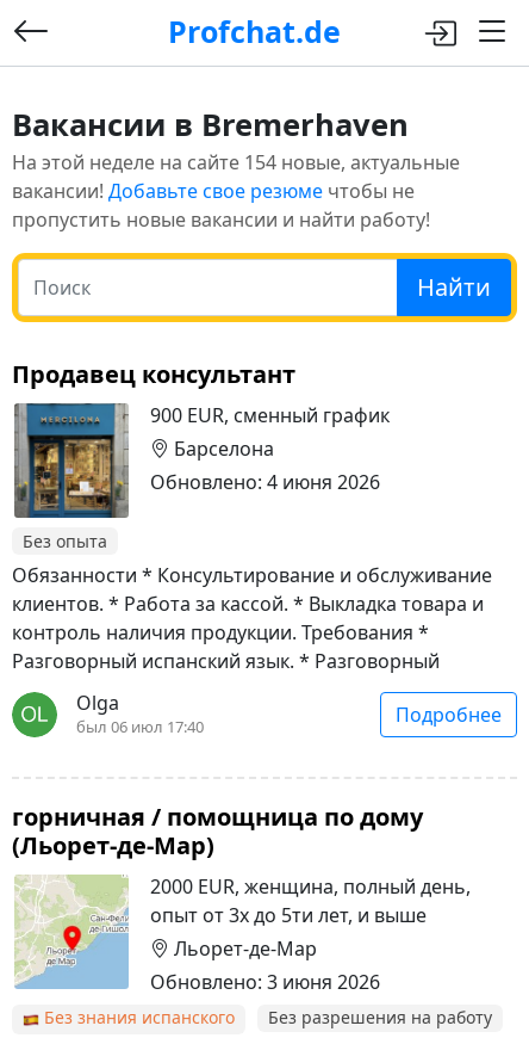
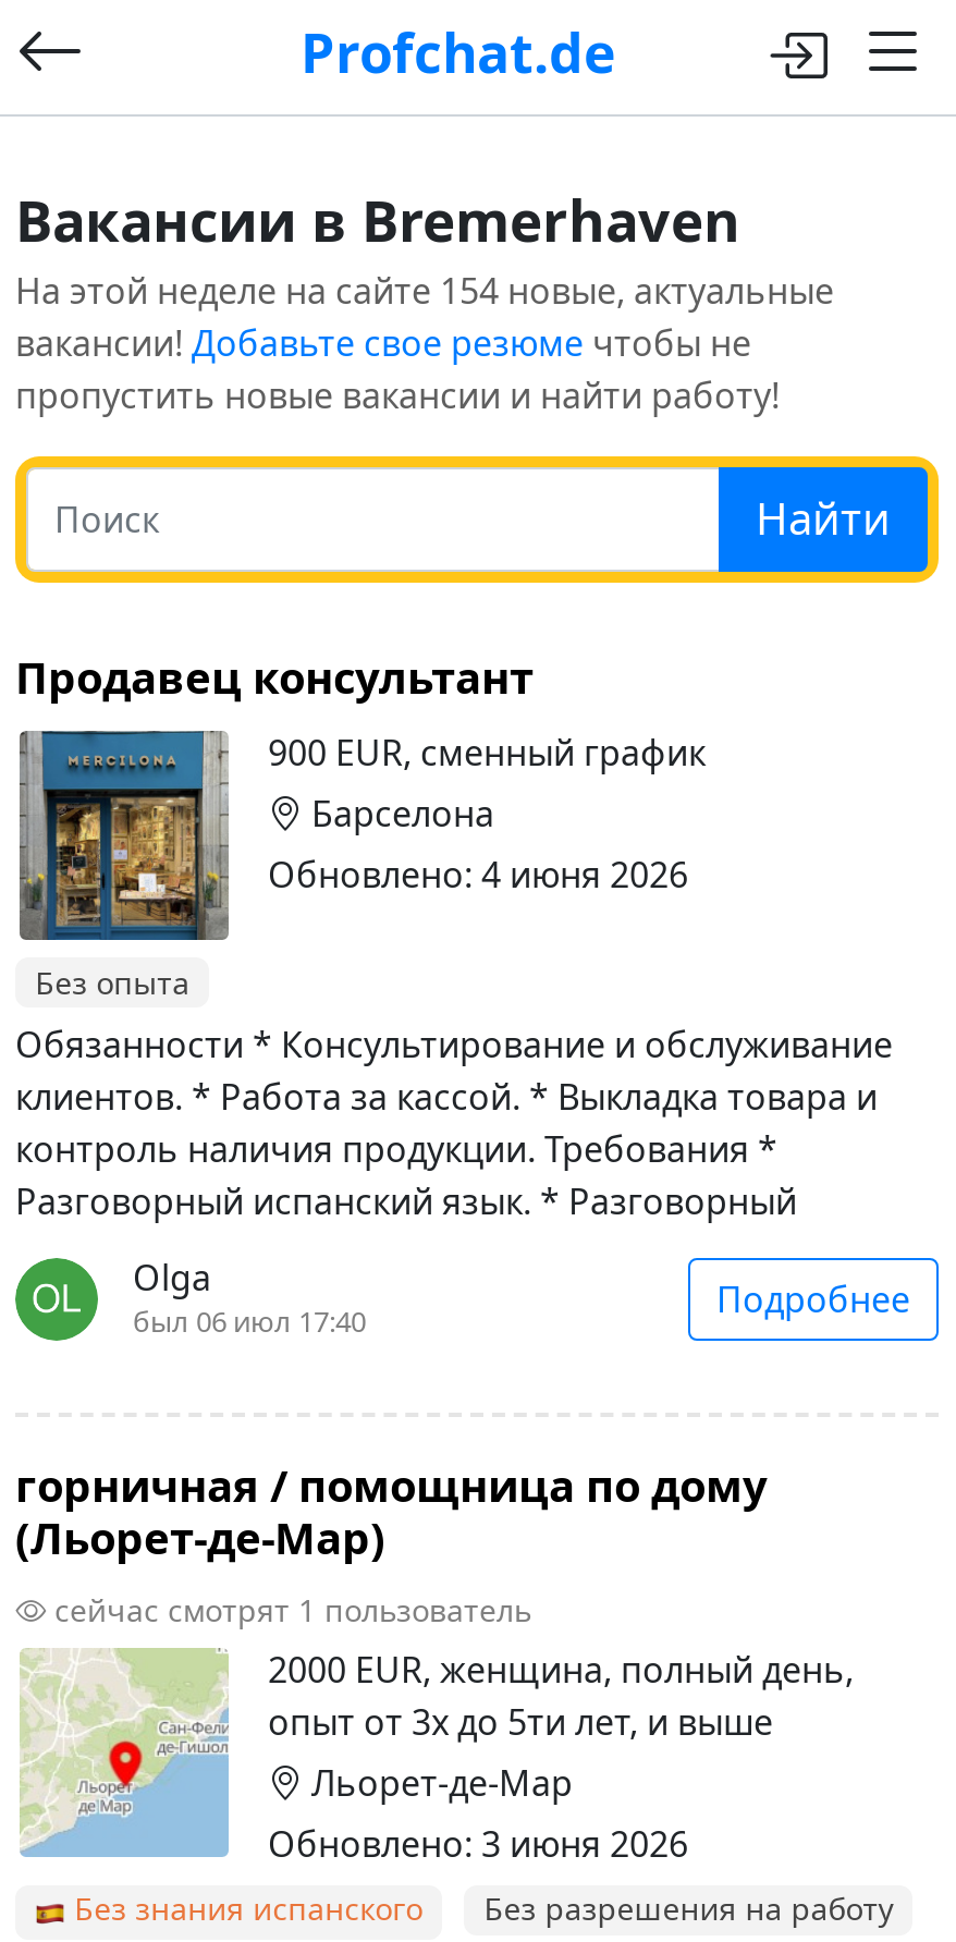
+ сейчас смотрят 1 пользователь
